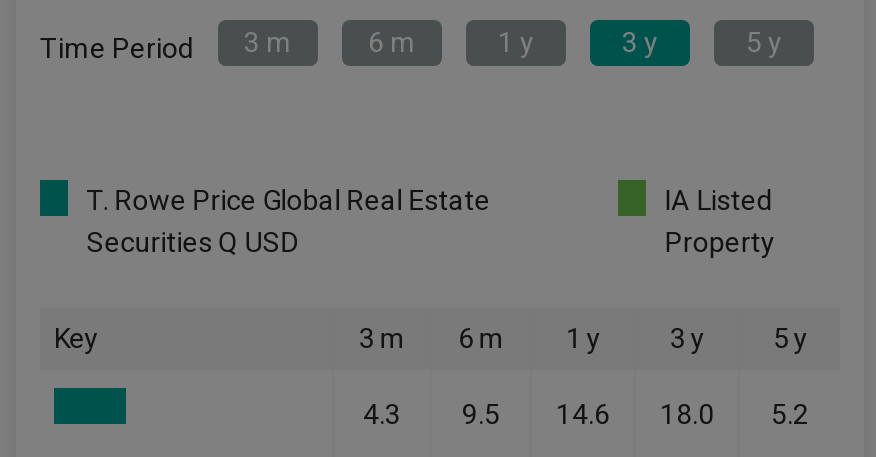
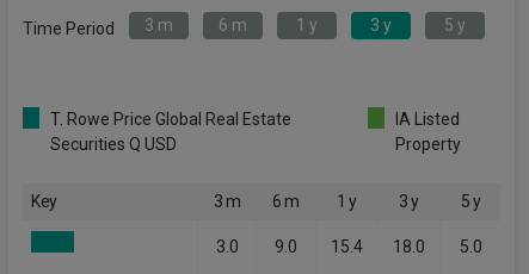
- 4.3
+ 3.0

- 9.5
+ 9.0

- 14.6
+ 15.4

- 5.2
+ 5.0
